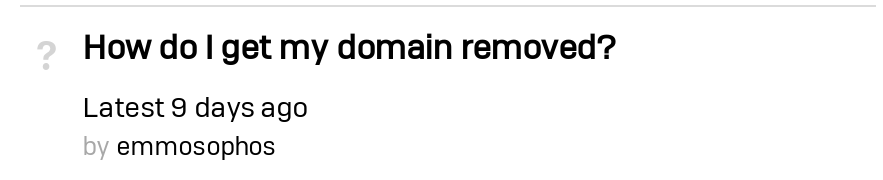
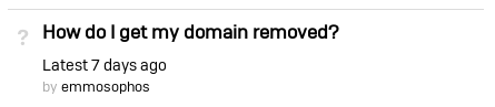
- Latest 9 days ago
+ Latest 7 days ago
